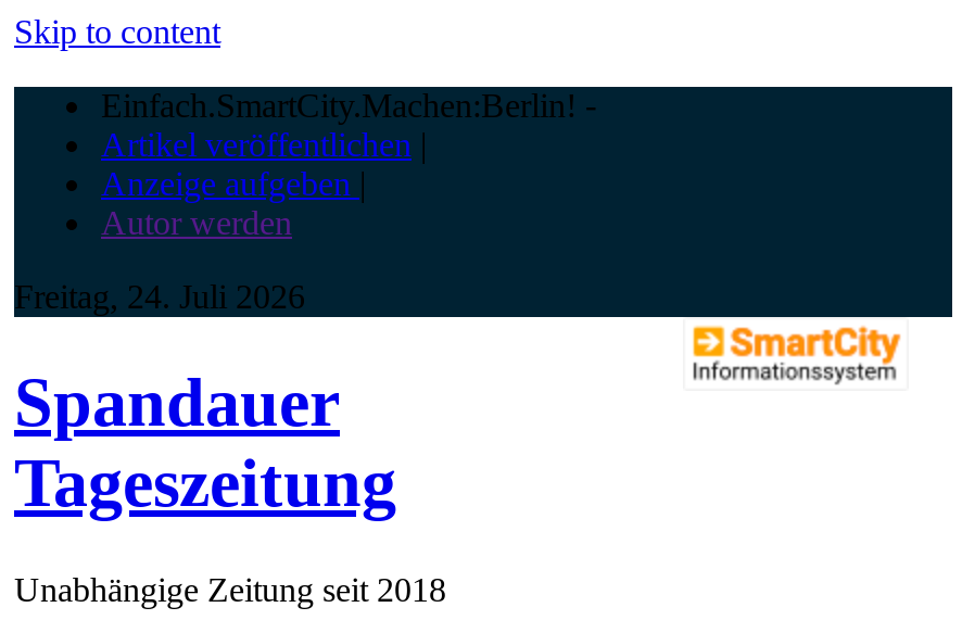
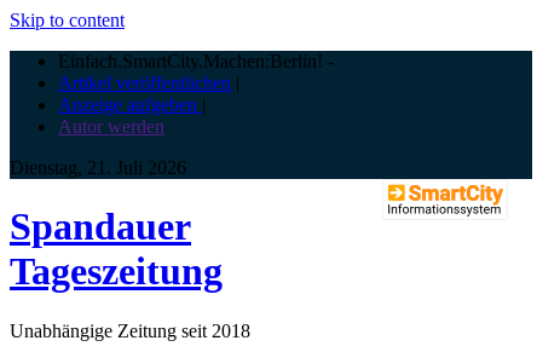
- Freitag, 24. Juli 2026
+ Dienstag, 21. Juli 2026
